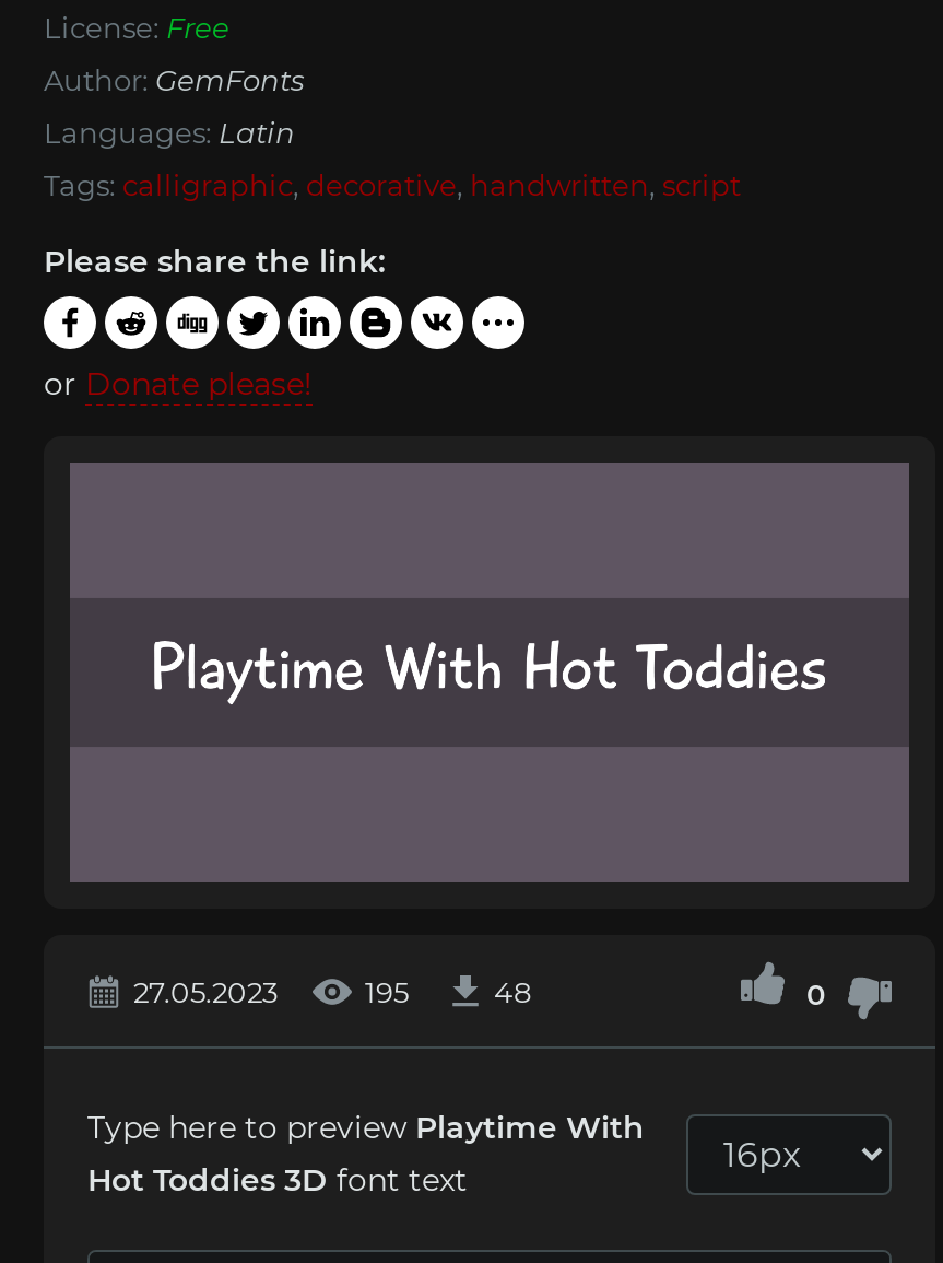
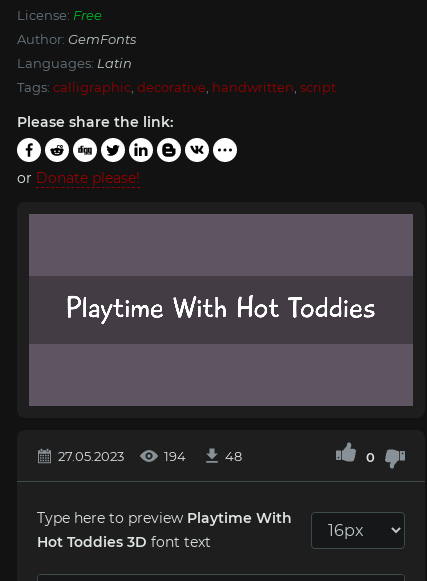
- 195
+ 194
